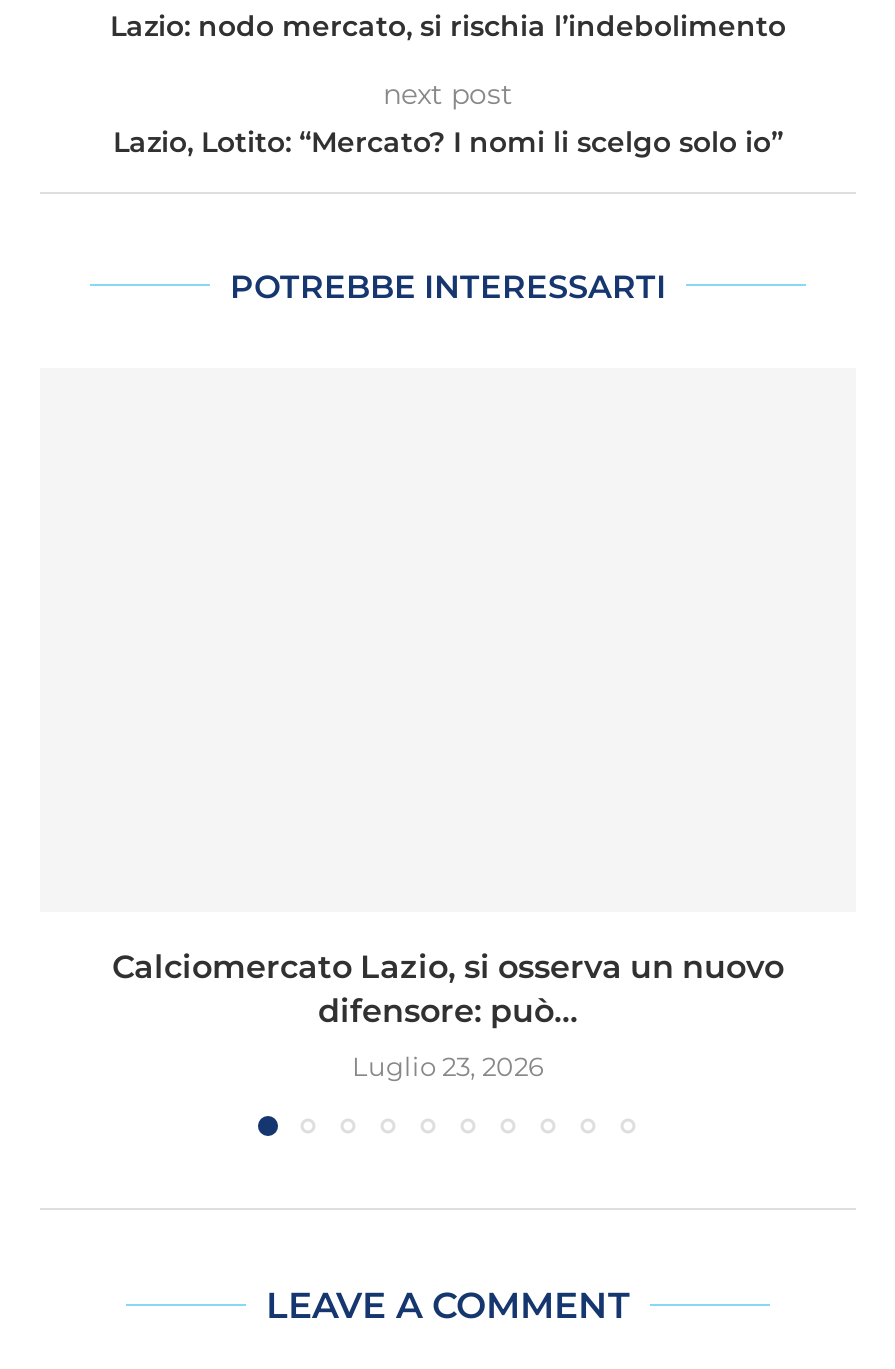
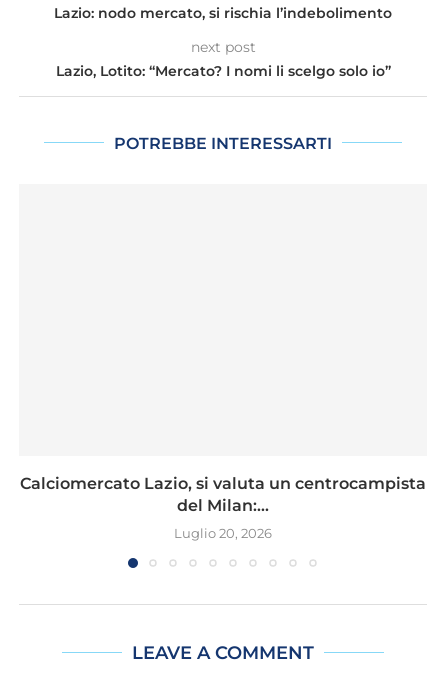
- Calciomercato Lazio, si osserva un nuovo
- difensore: può...
+ Calciomercato Lazio, si valuta un centrocampista
+ del Milan:...

- Luglio 23, 2026
+ Luglio 20, 2026
